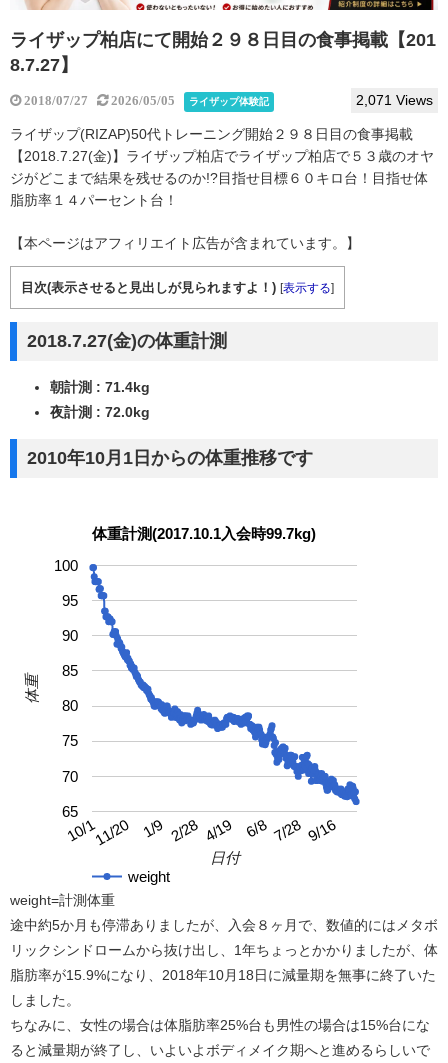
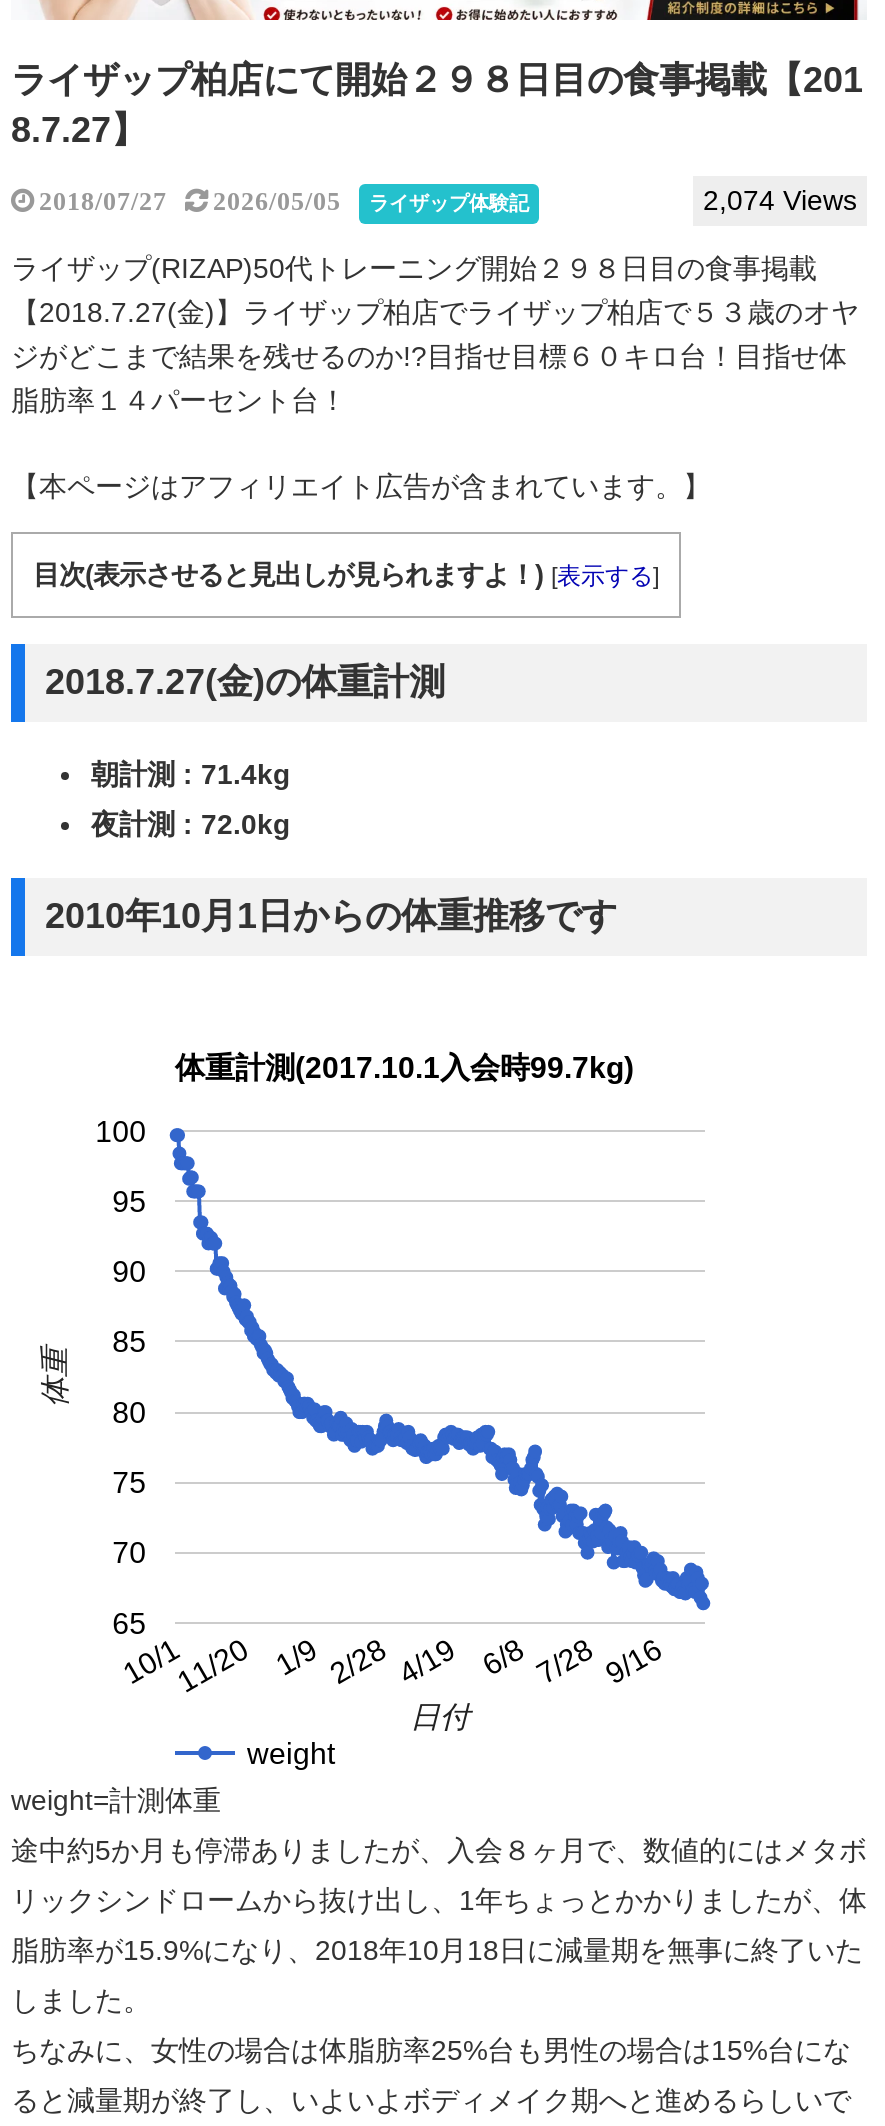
- 2,071 Views
+ 2,074 Views
